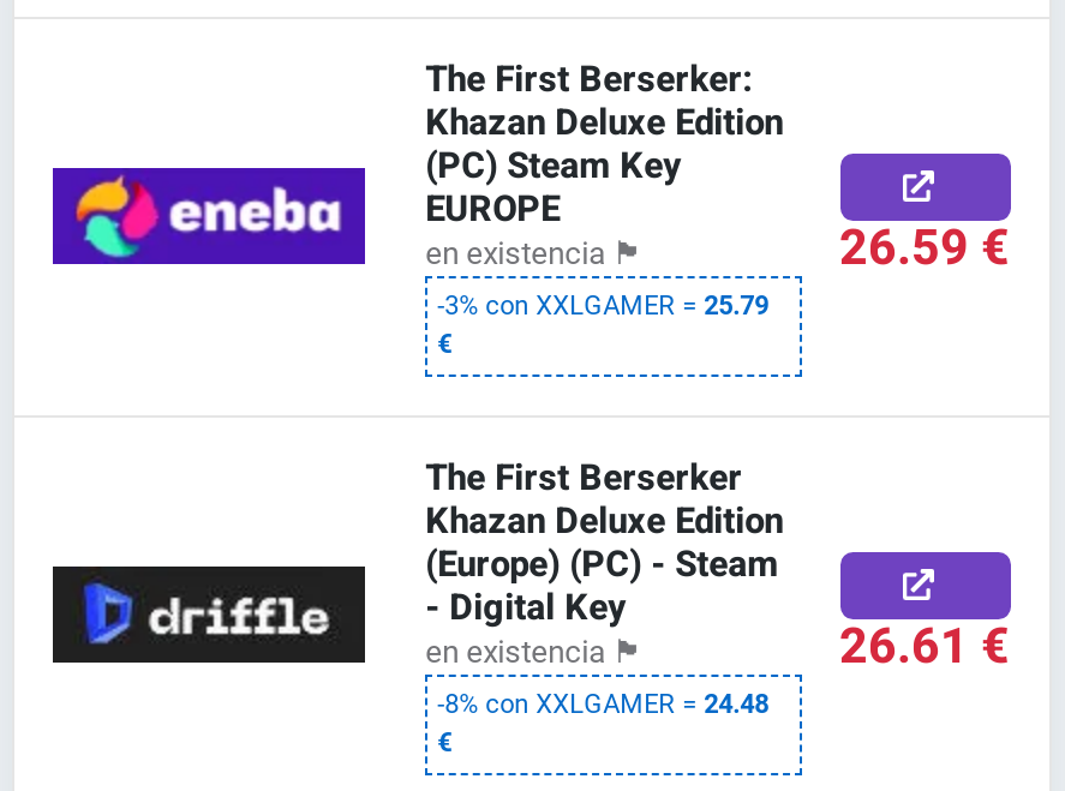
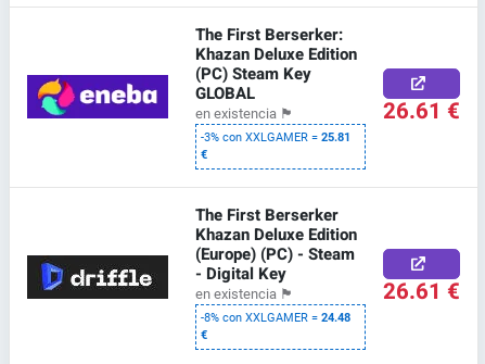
- EUROPE
+ GLOBAL

- 26.59 €
+ 26.61 €

- -3% con XXLGAMER = 25.79
+ -3% con XXLGAMER = 25.81
